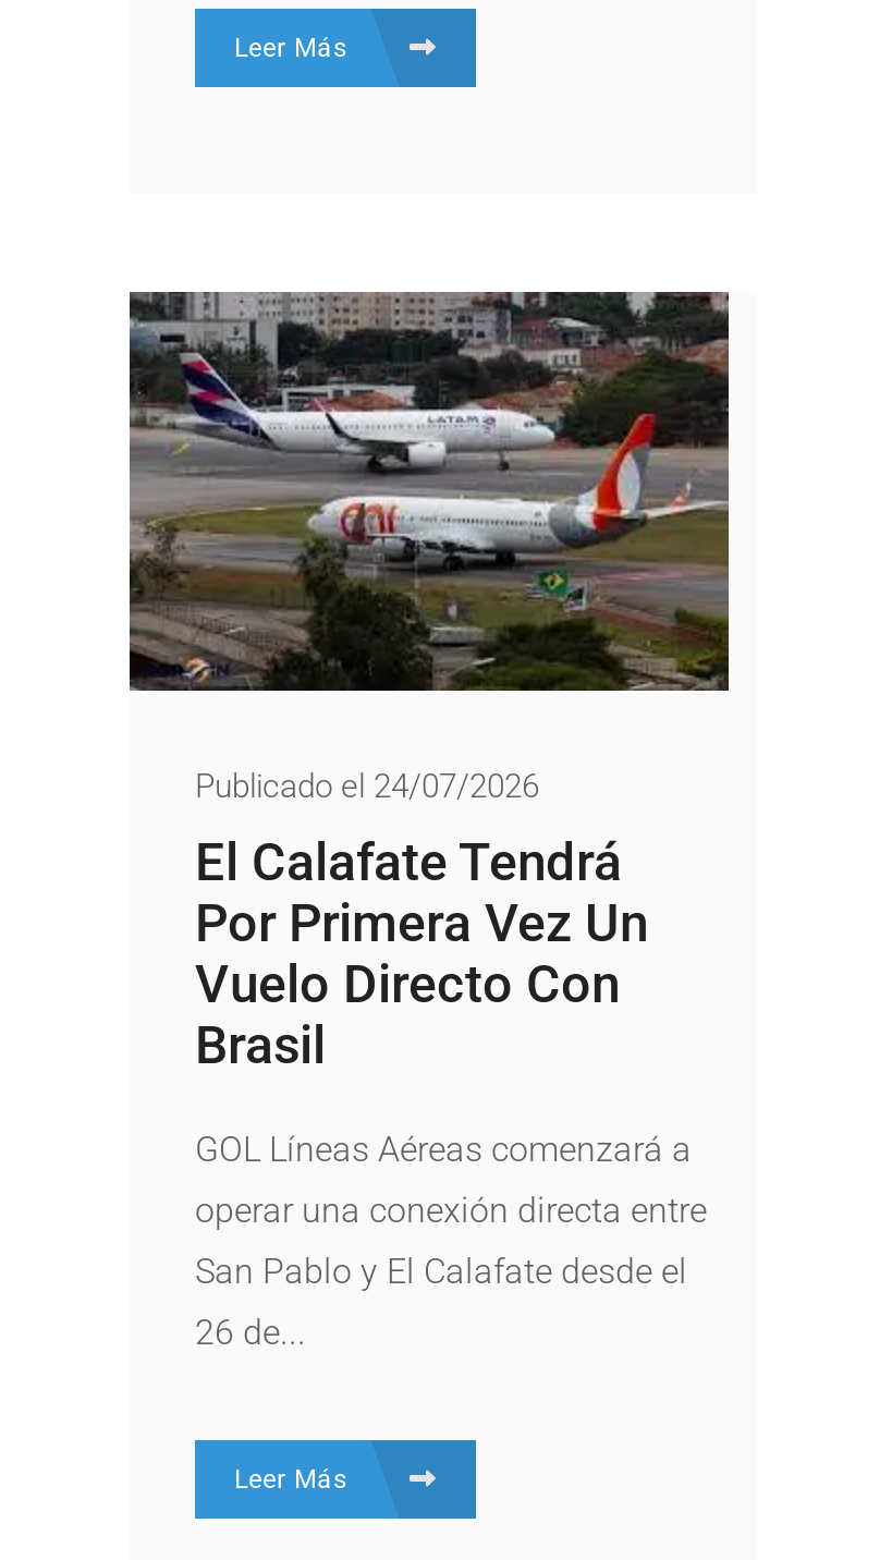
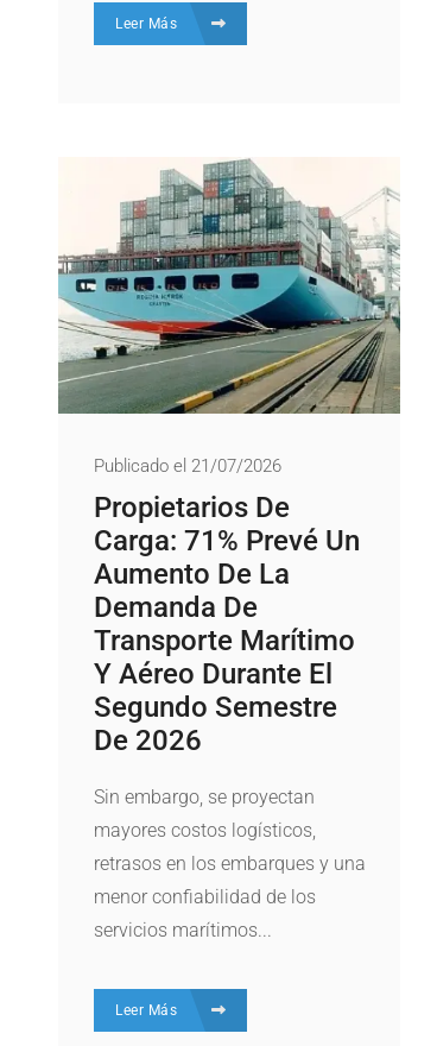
- [image]
- Publicado el 24/07/2026
- El Calafate Tendrá
- Por Primera Vez Un
- Vuelo Directo Con
- Brasil
- GOL Líneas Aéreas comenzará a
- operar una conexión directa entre
- San Pablo y El Calafate desde el
- 26 de...
+ [image]
+ Publicado el 21/07/2026
+ Propietarios De
+ Carga: 71% Prevé Un
+ Aumento De La
+ Demanda De
+ Transporte Marítimo
+ Y Aéreo Durante El
+ Segundo Semestre
+ De 2026
+ Sin embargo, se proyectan
+ mayores costos logísticos,
+ retrasos en los embarques y una
+ menor confiabilidad de los
+ servicios marítimos...
